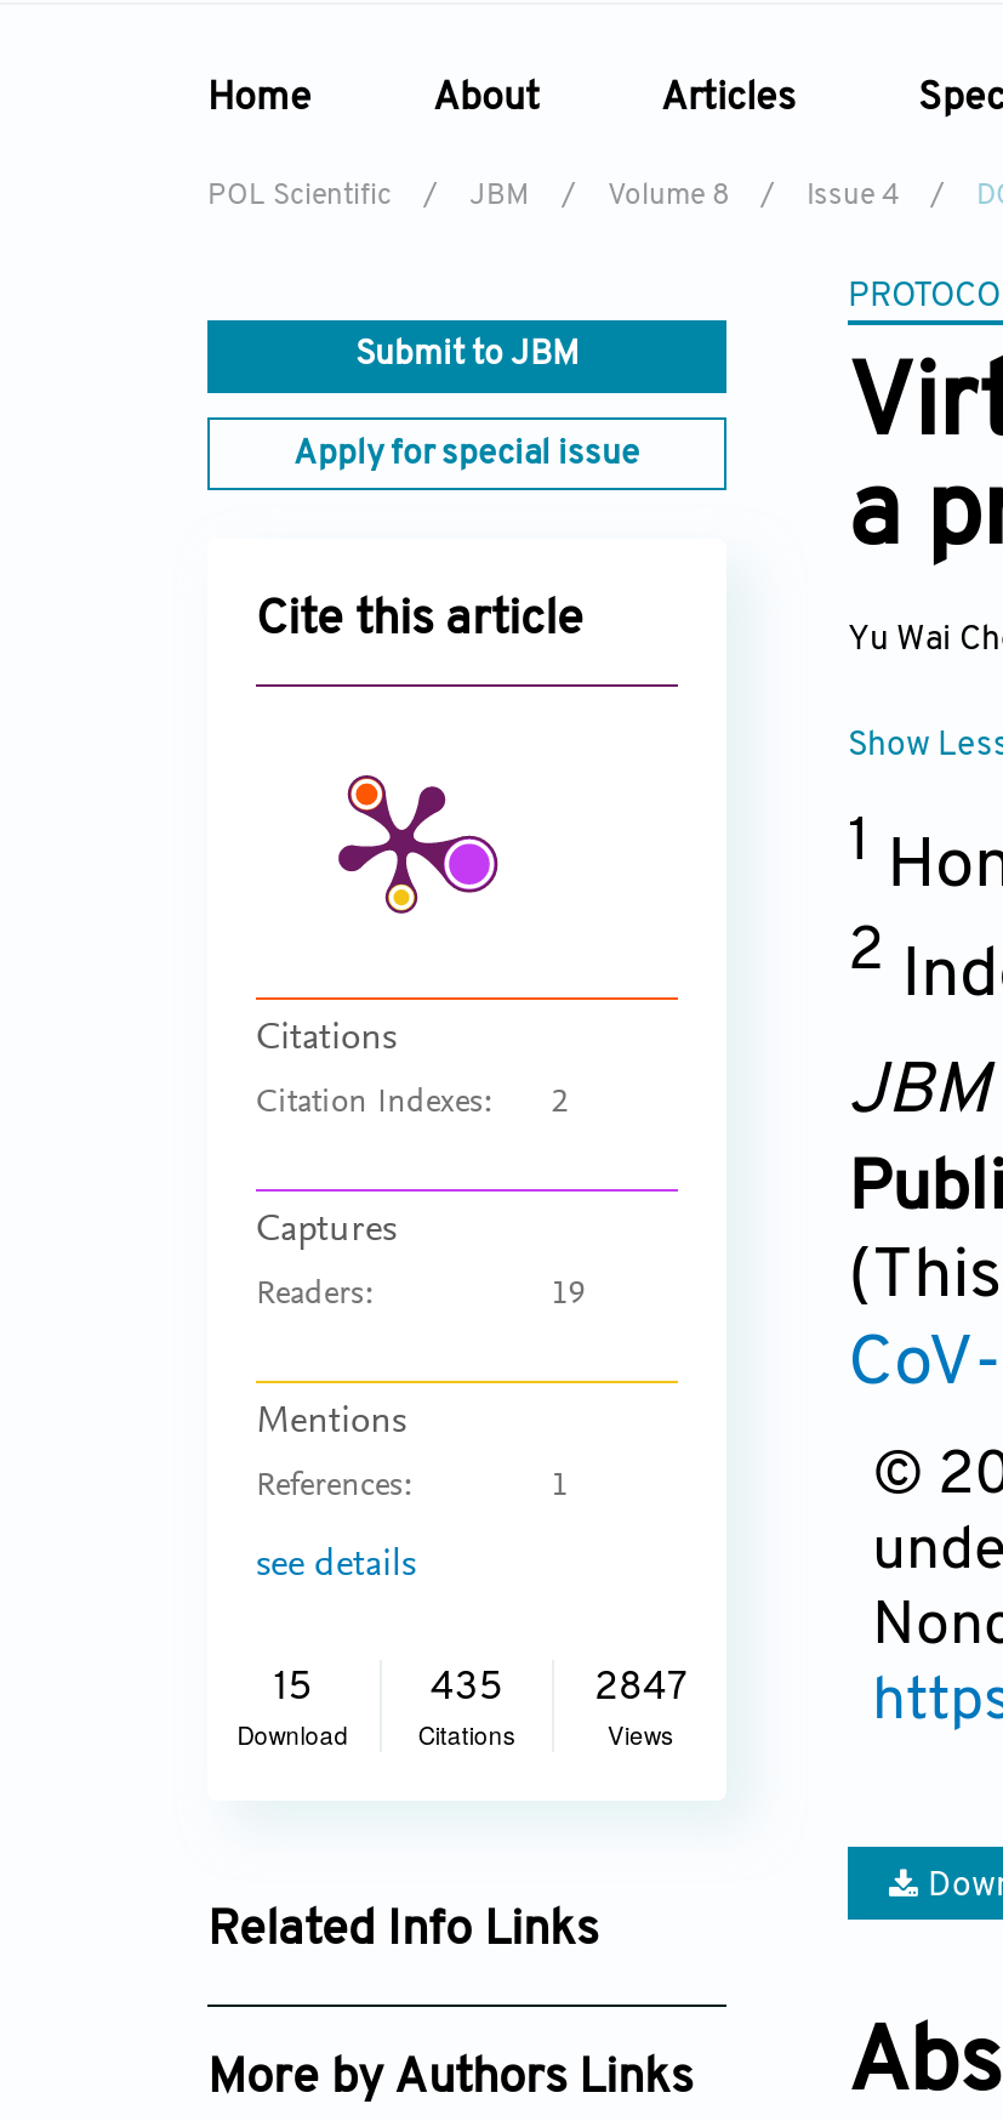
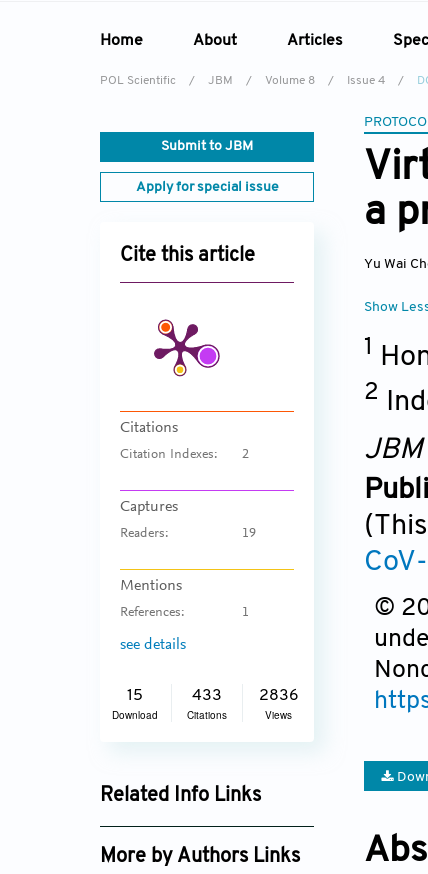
- 435
+ 433

- 2847
+ 2836
